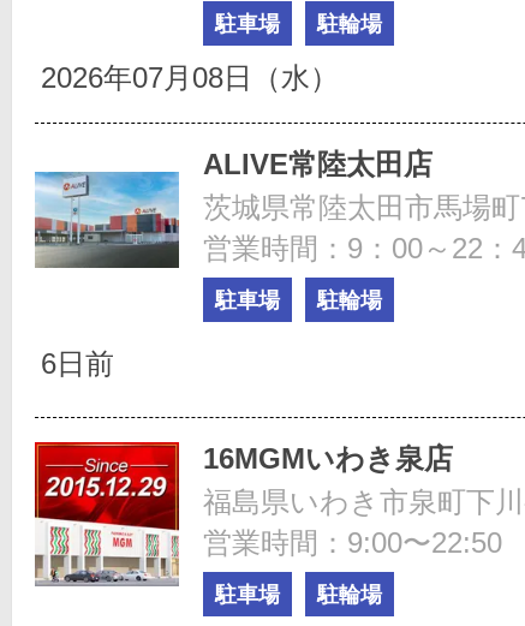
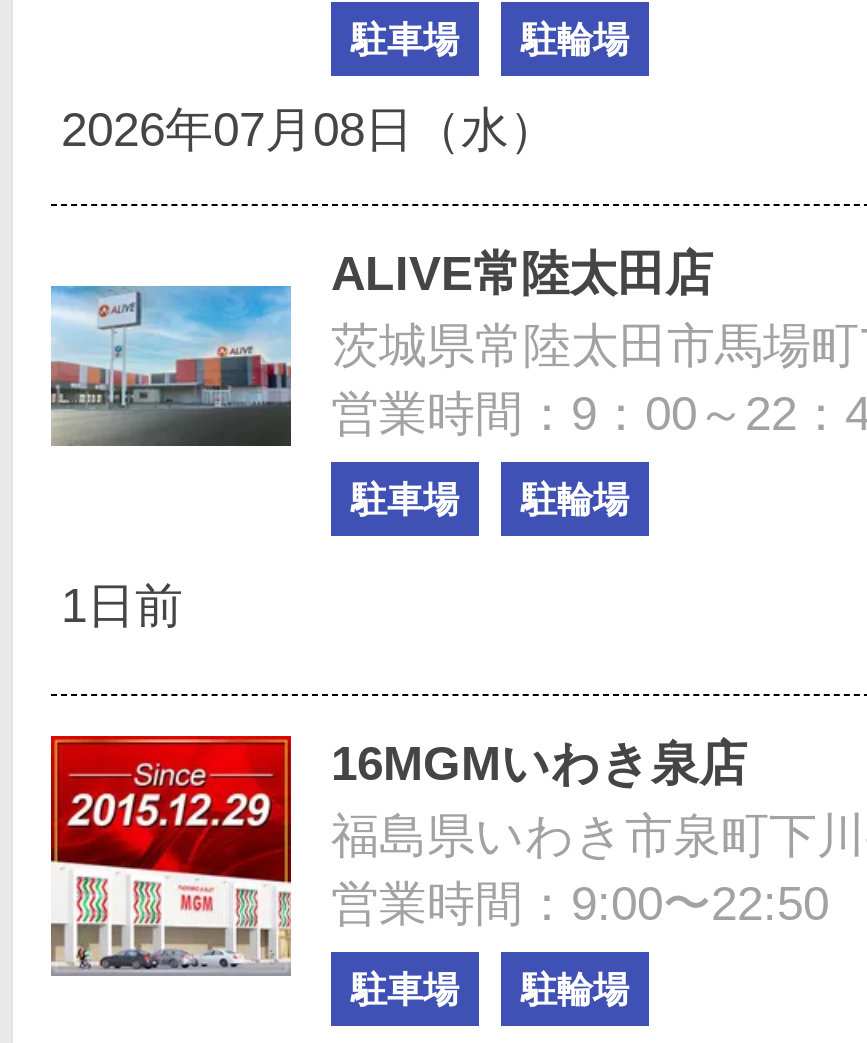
- 6日前
+ 1日前
